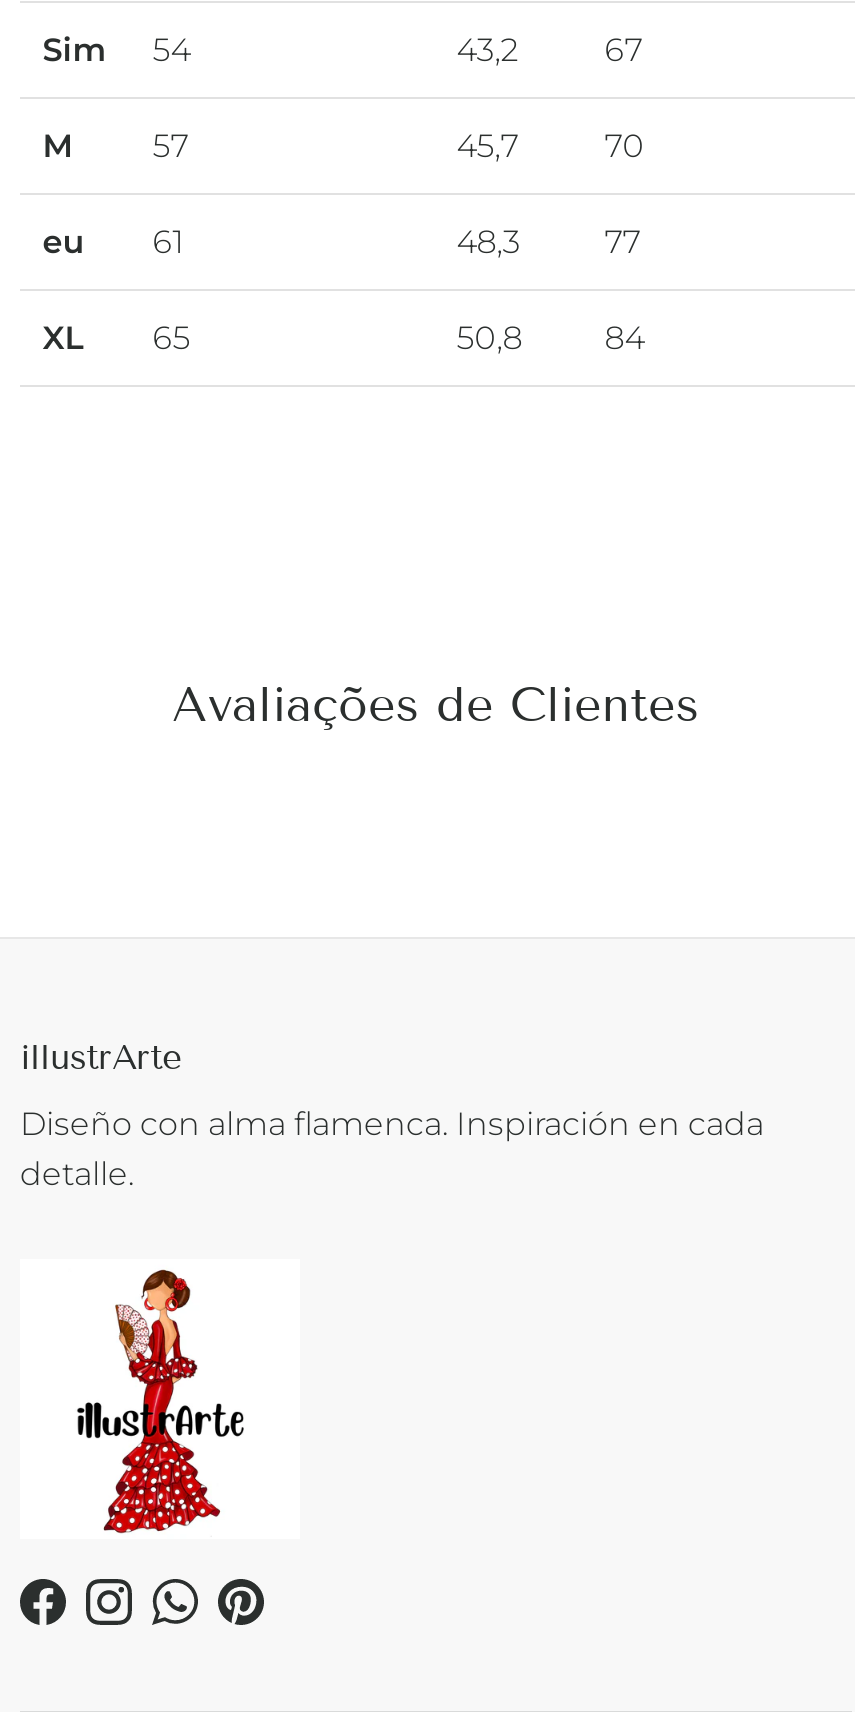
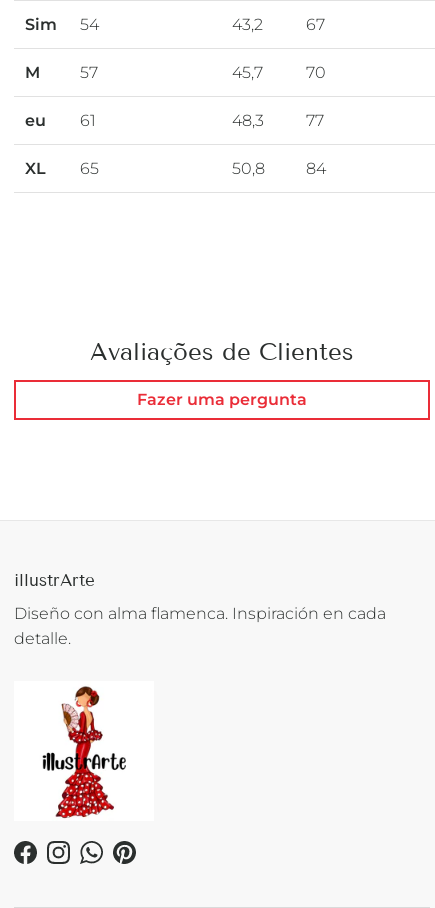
+ Fazer uma pergunta
